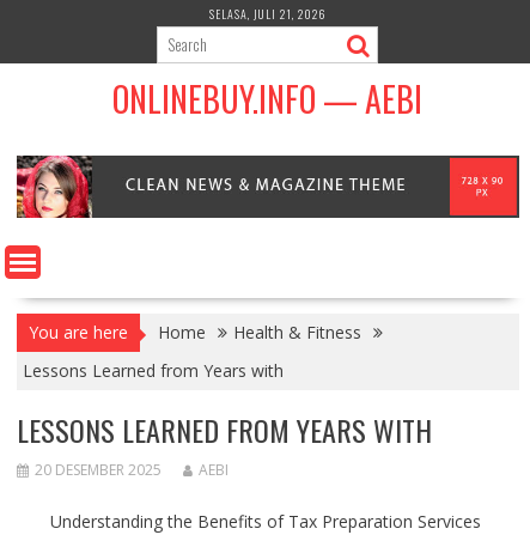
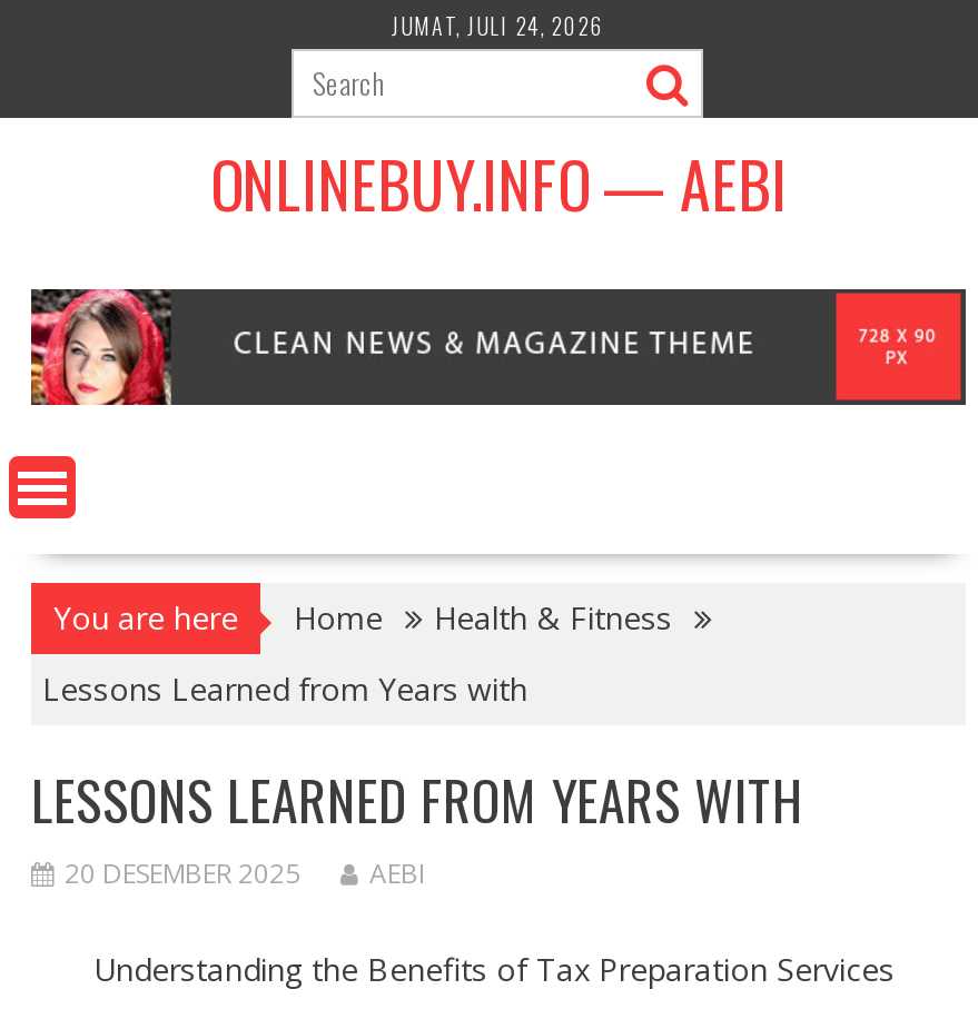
- SELASA, JULI 21, 2026
+ JUMAT, JULI 24, 2026
